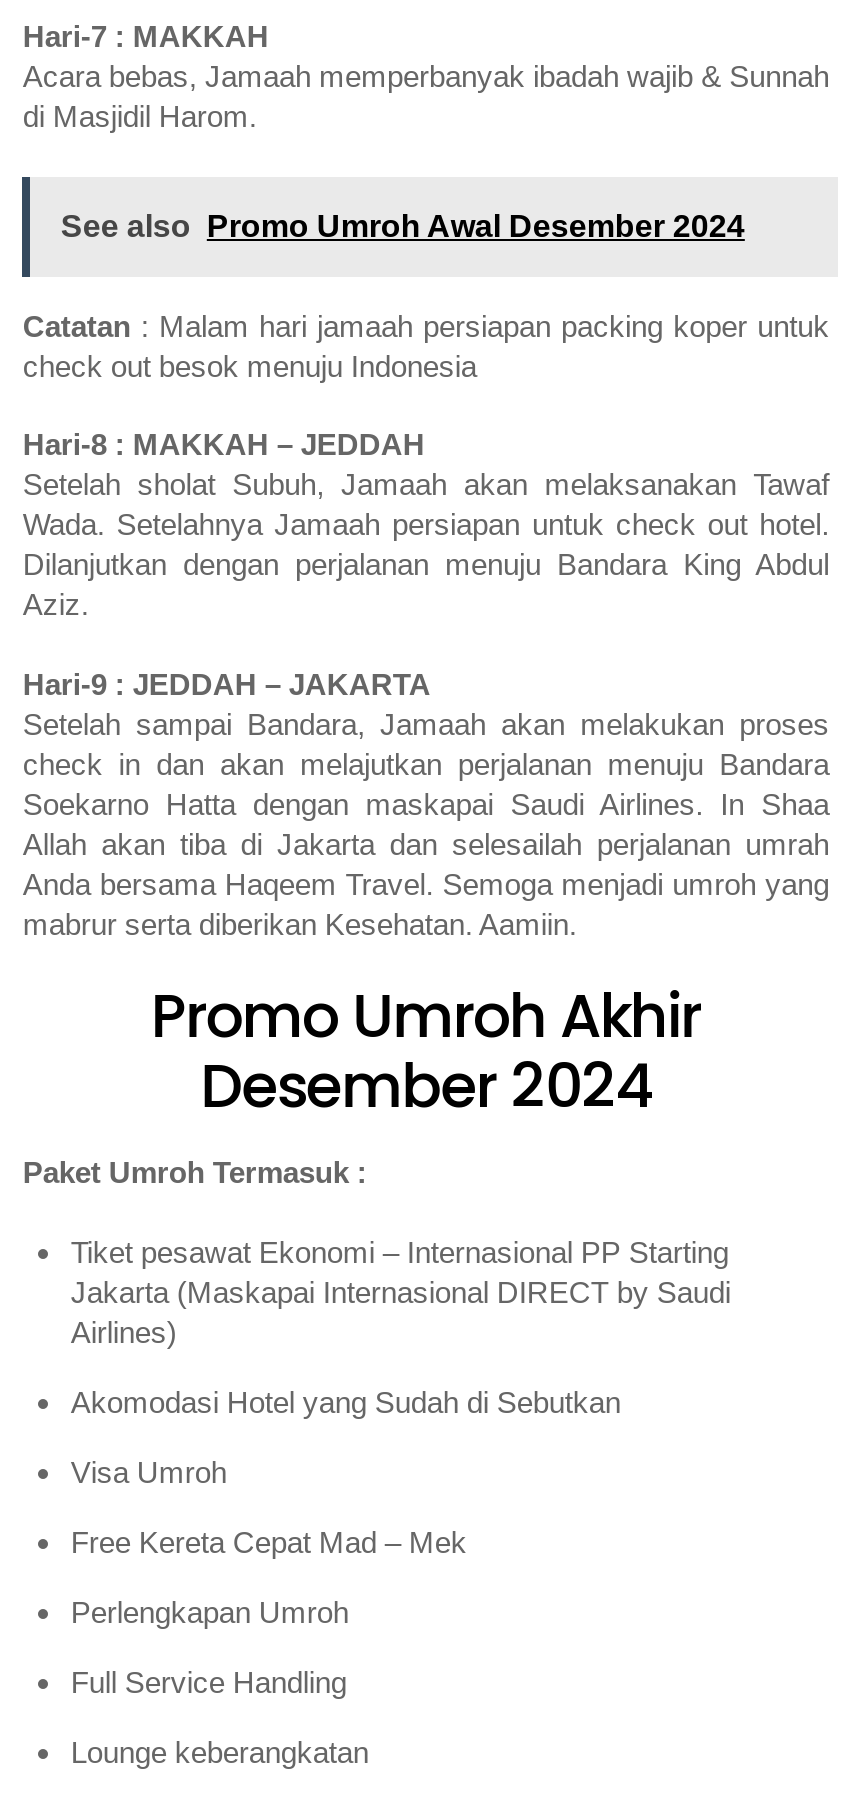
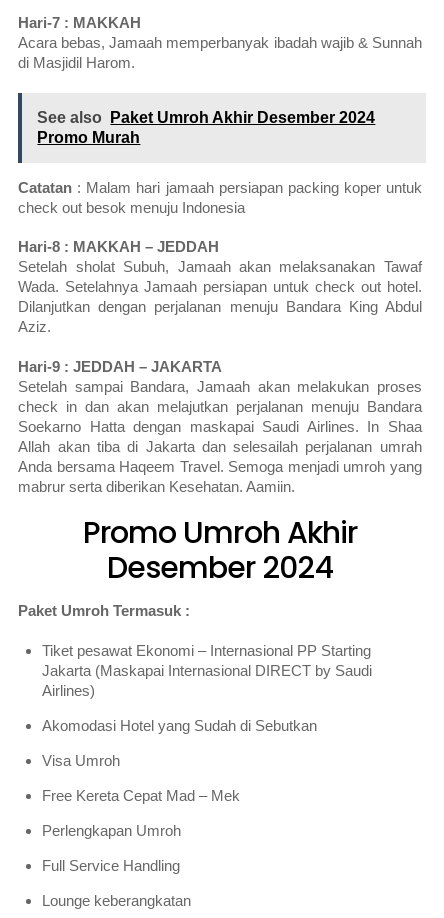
- See also Promo Umroh Awal Desember 2024
+ See also Paket Umroh Akhir Desember 2024
+ Promo Murah
